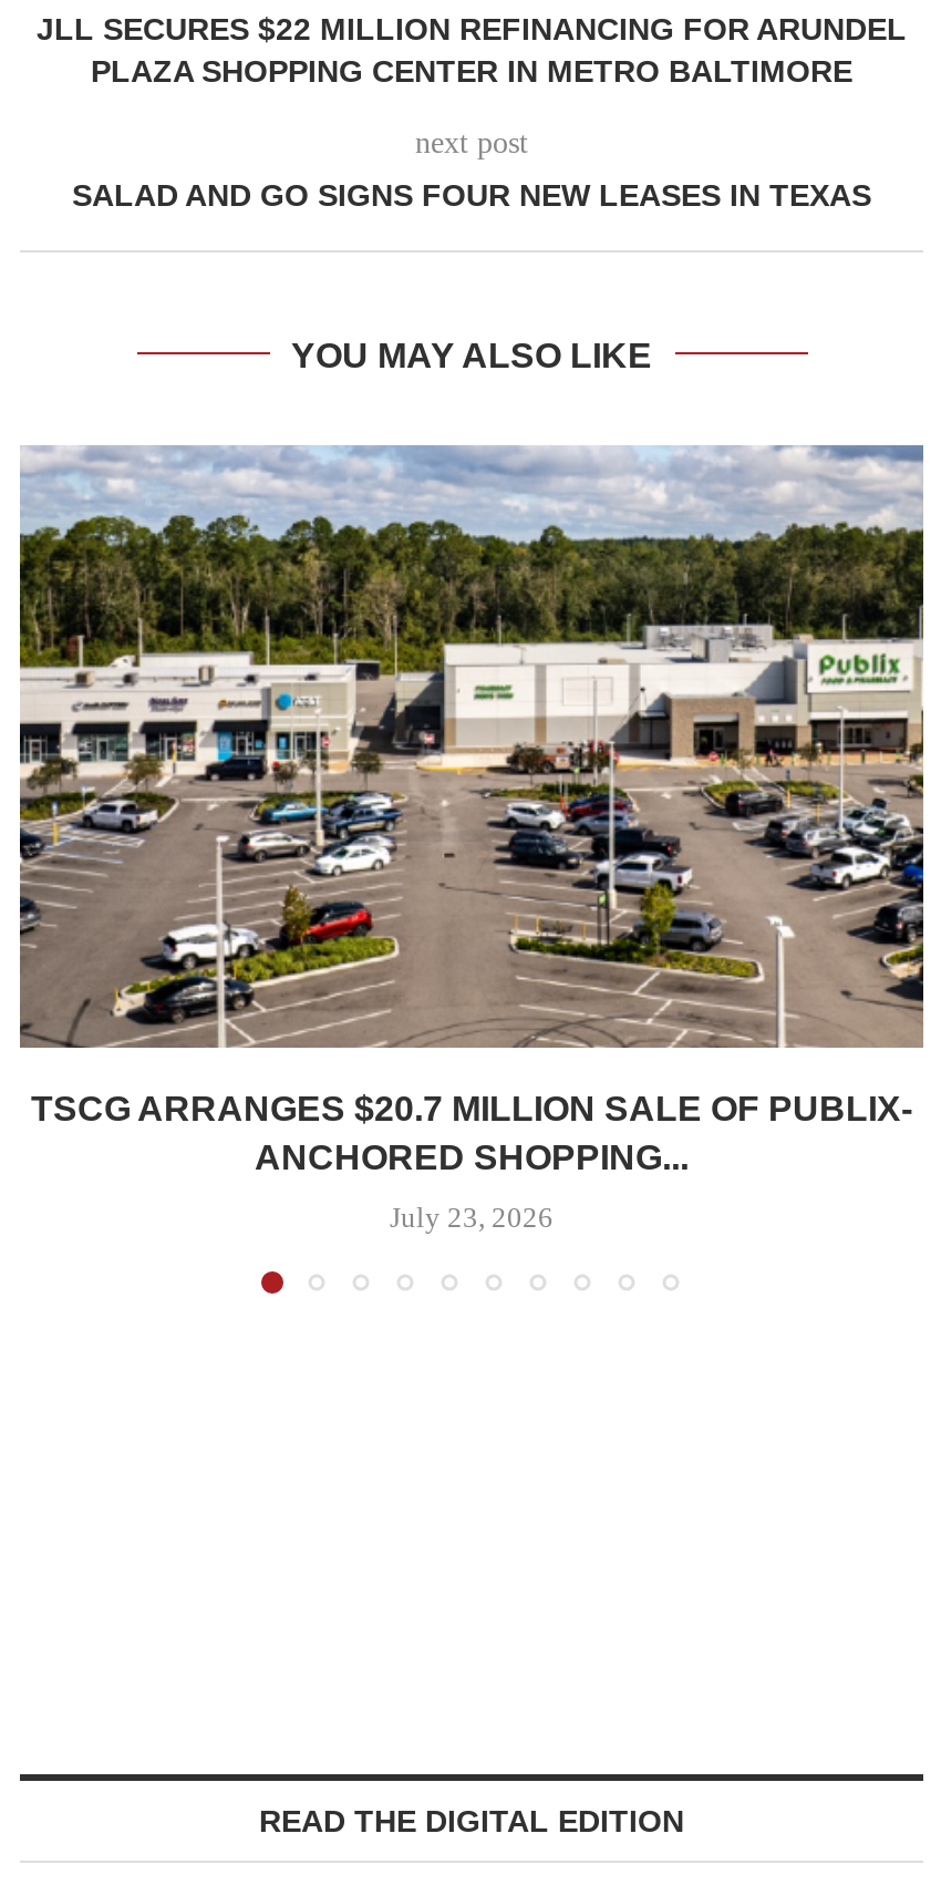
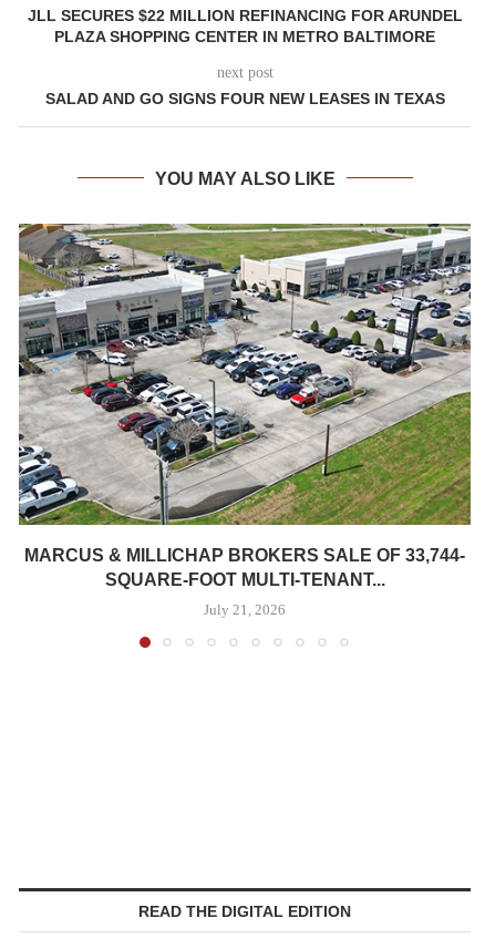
- [image]
- TSCG ARRANGES $20.7 MILLION SALE OF PUBLIX-
- ANCHORED SHOPPING...
+ [image]
+ MARCUS & MILLICHAP BROKERS SALE OF 33,744-
+ SQUARE-FOOT MULTI-TENANT...

- July 23, 2026
+ July 21, 2026
